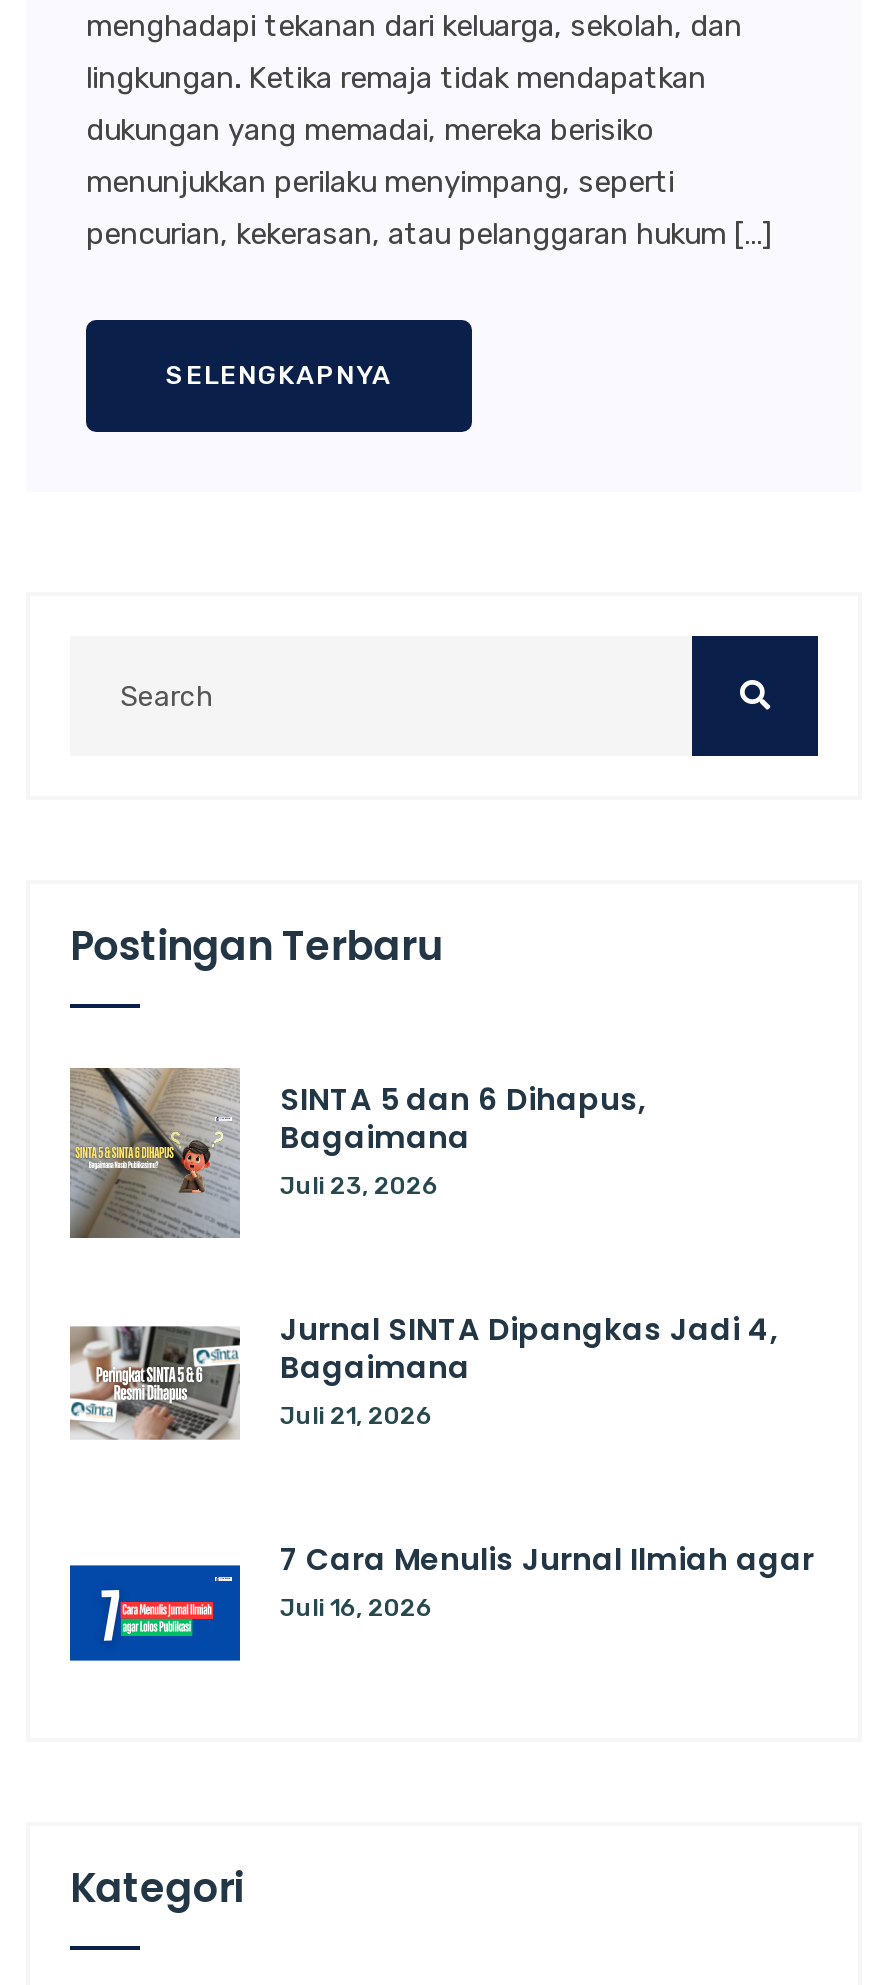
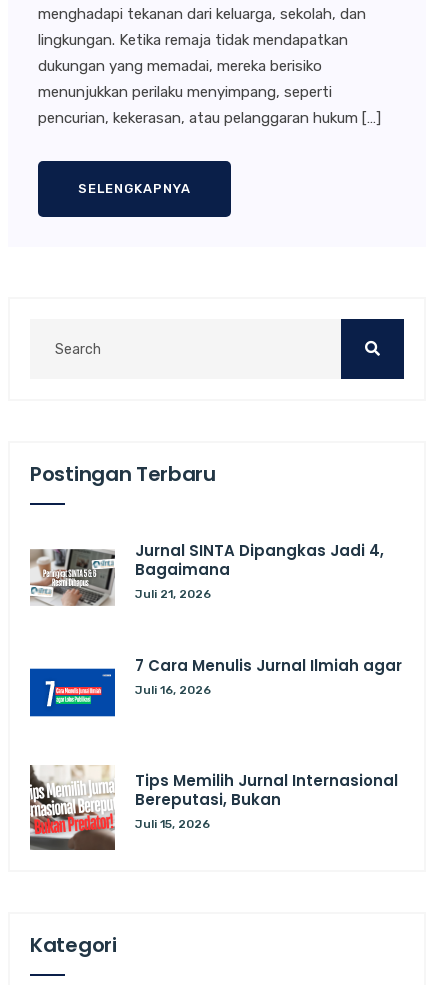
- [image]
- SINTA 5 dan 6 Dihapus,
- Bagaimana
- Juli 23, 2026

moved up: [image] | Jurnal SINTA Dipangkas Jadi 4, | Bagaimana | Juli 21, 2026 | 7 Cara Menulis Jurnal Ilmiah agar | Juli 16, 2026

+ [image]
+ Tips Memilih Jurnal Internasional
+ Bereputasi, Bukan
+ Juli 15, 2026
